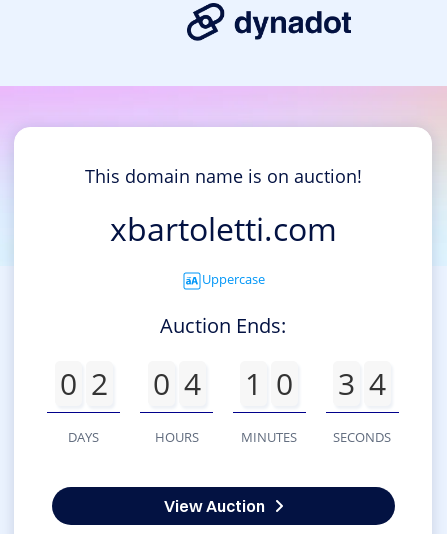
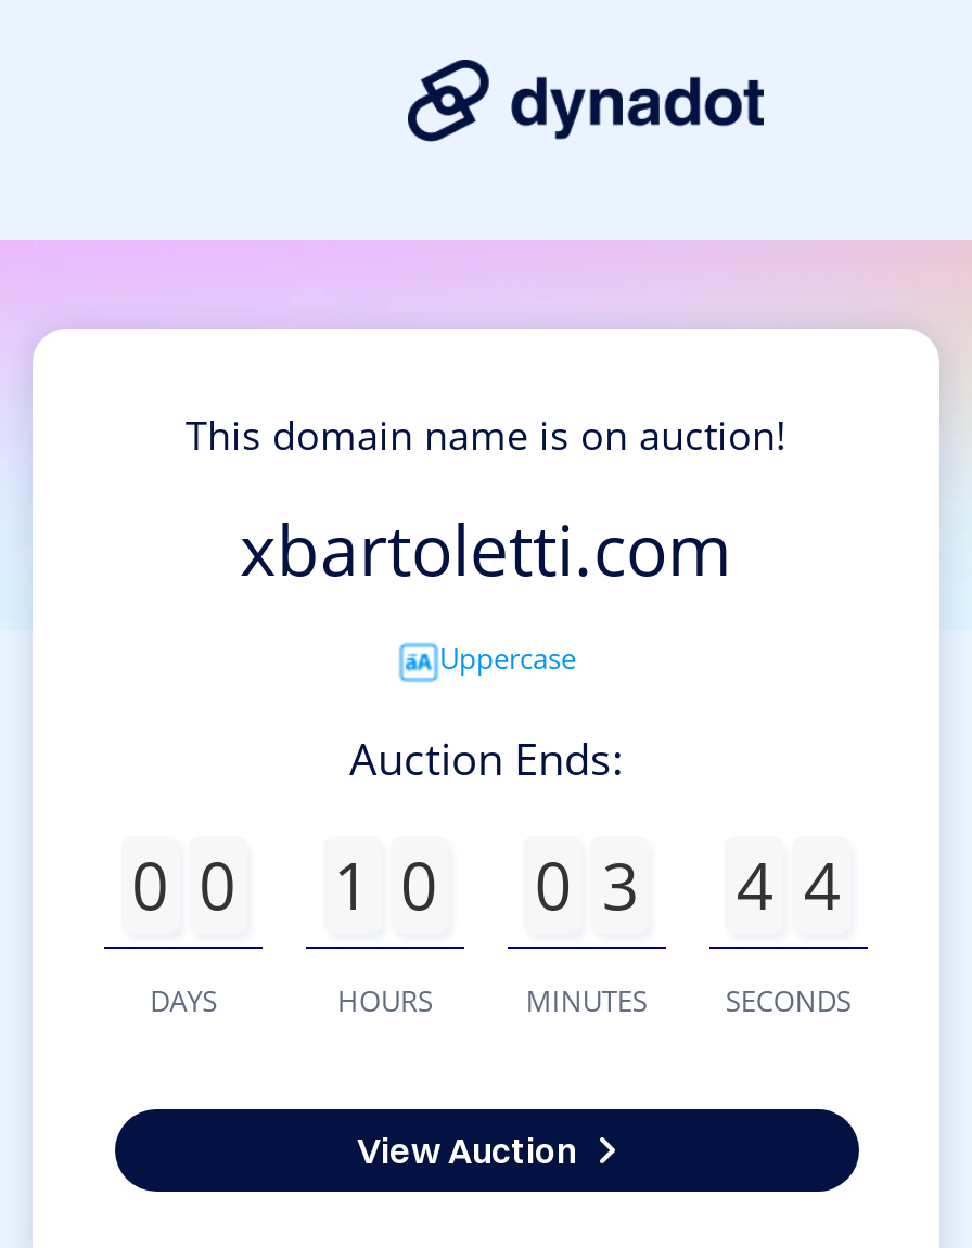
- 0 2
+ 0 0

- 0 4
+ 1 0

- 1 0
+ 0 3

- 3 4
+ 4 4
